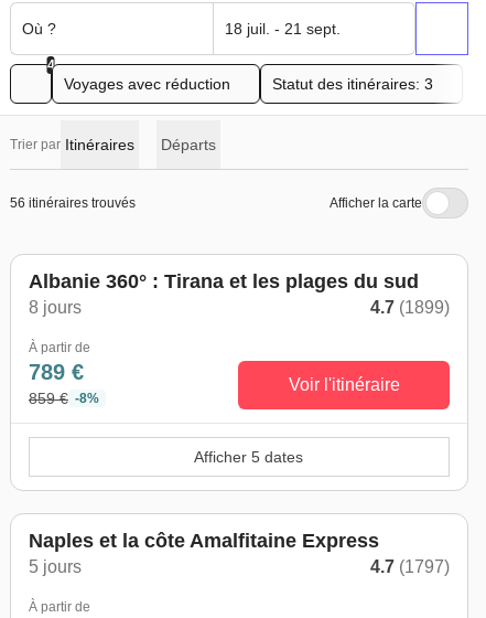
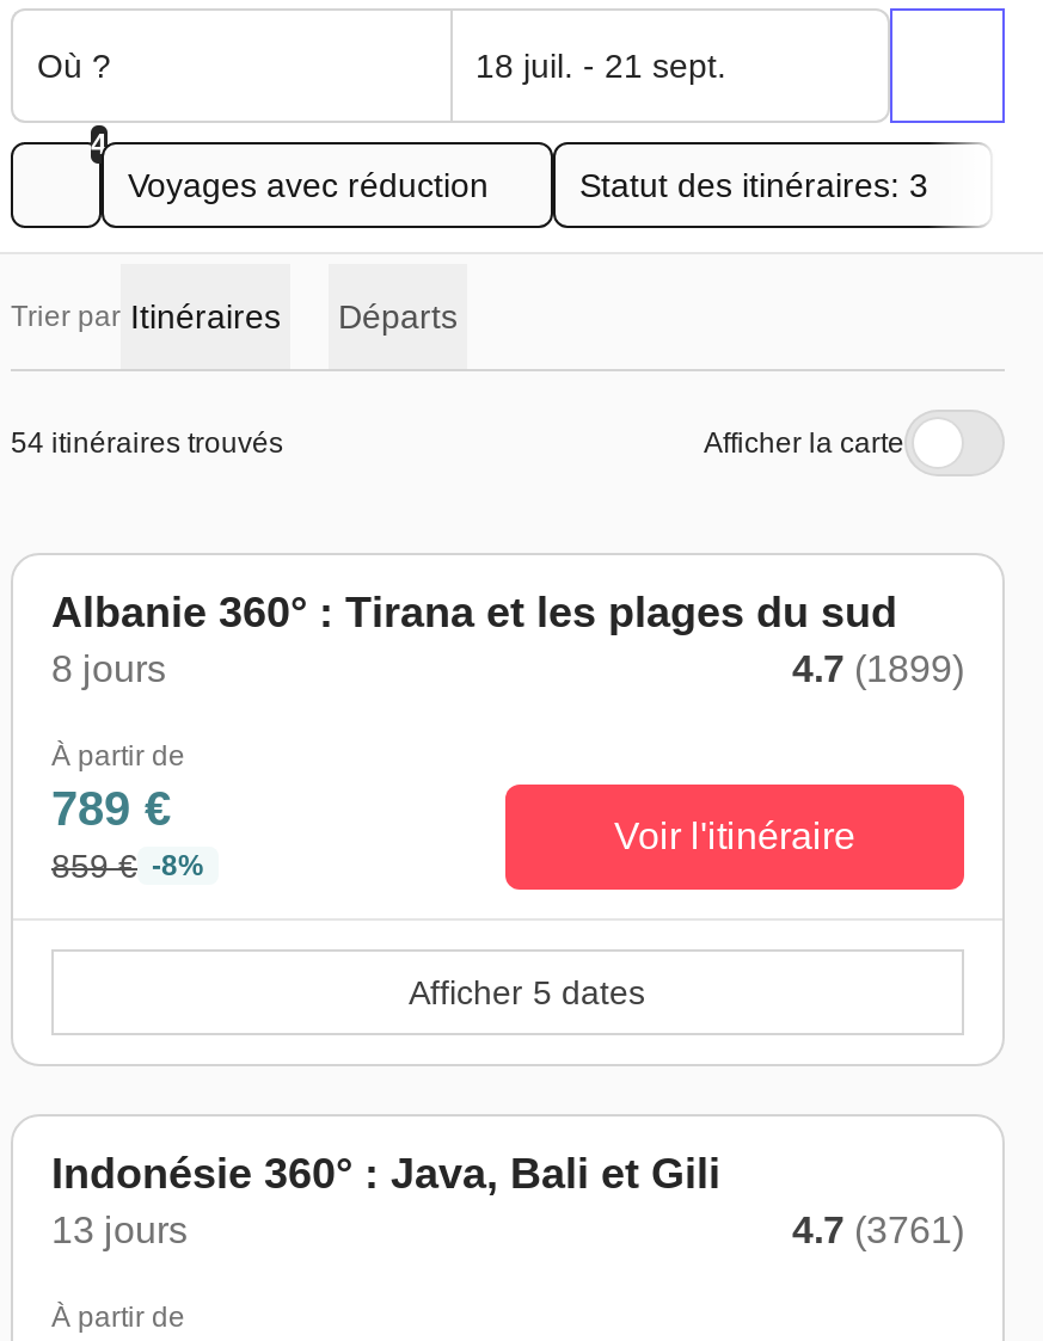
- 56 itinéraires trouvés
+ 54 itinéraires trouvés

- Naples et la côte Amalfitaine Express
- 5 jours
- 4.7 (1797)
+ Indonésie 360° : Java, Bali et Gili
+ 13 jours
+ 4.7 (3761)
